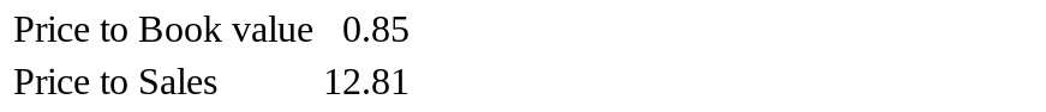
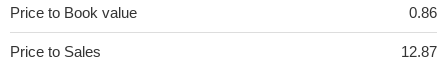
- 0.85
+ 0.86

- 12.81
+ 12.87
